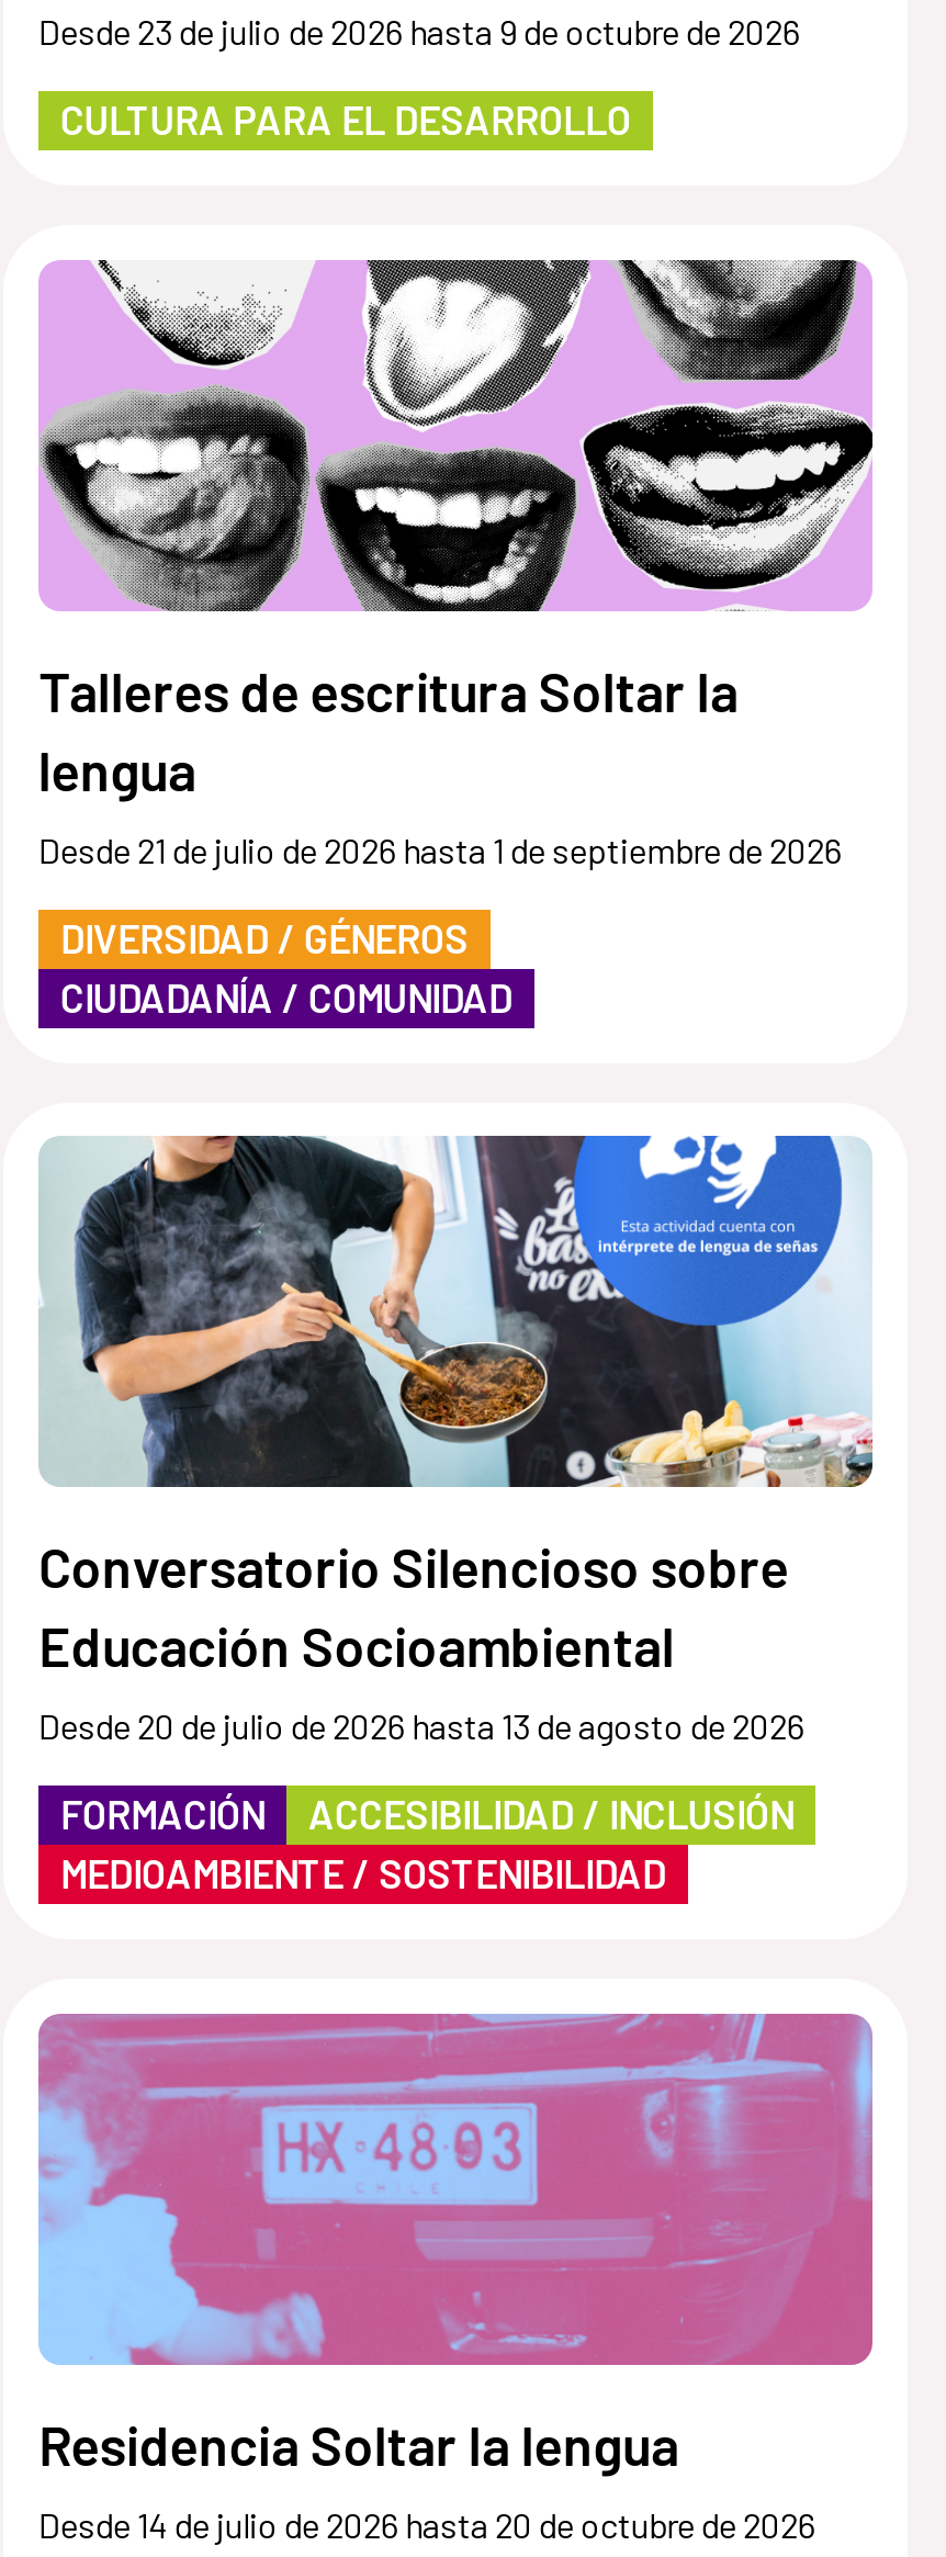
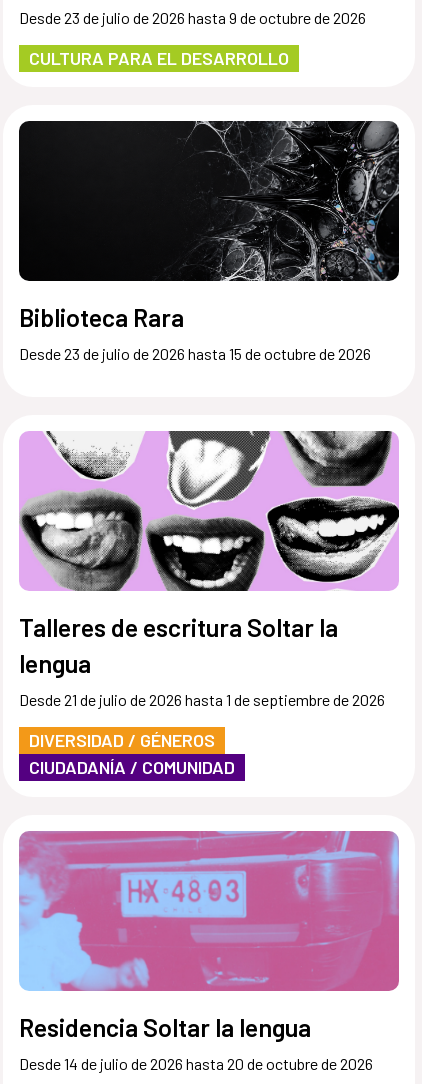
+ [image]
+ Biblioteca Rara
+ Desde 23 de julio de 2026 hasta 15 de octubre de 2026

moved down: [image] | Talleres de escritura Soltar la | lengua | Desde 21 de julio de 2026 hasta 1 de septiembre de 2026 | DIVERSIDAD / GÉNEROS | CIUDADANÍA / COMUNIDAD

- [image]
- Conversatorio Silencioso sobre
- Educación Socioambiental
- Desde 20 de julio de 2026 hasta 13 de agosto de 2026
- FORMACIÓN
- ACCESIBILIDAD / INCLUSIÓN
- MEDIOAMBIENTE / SOSTENIBILIDAD
